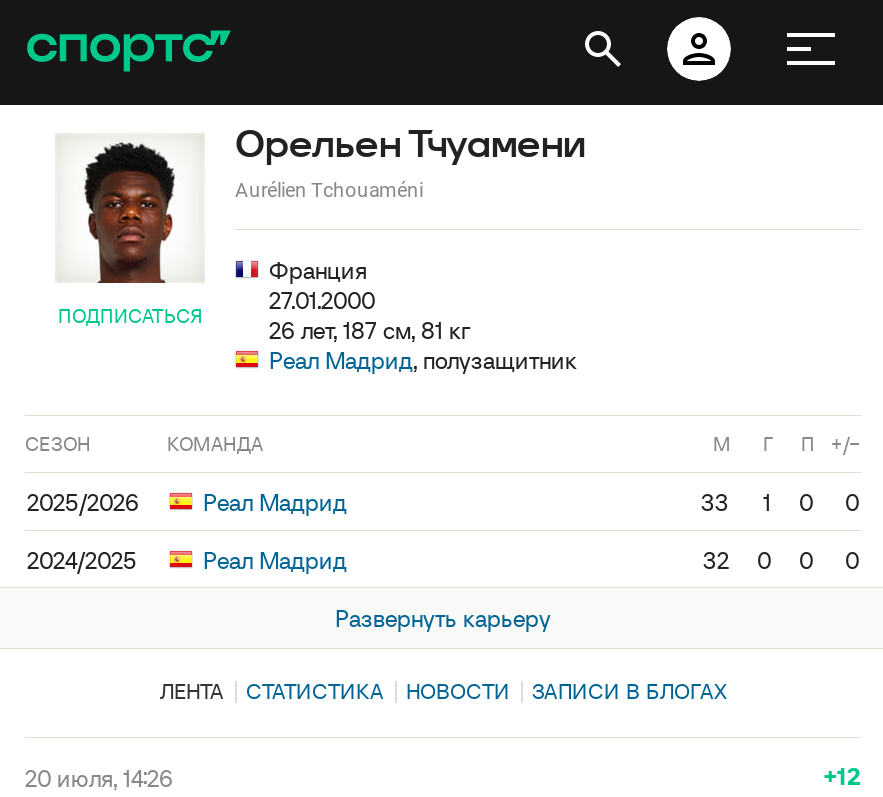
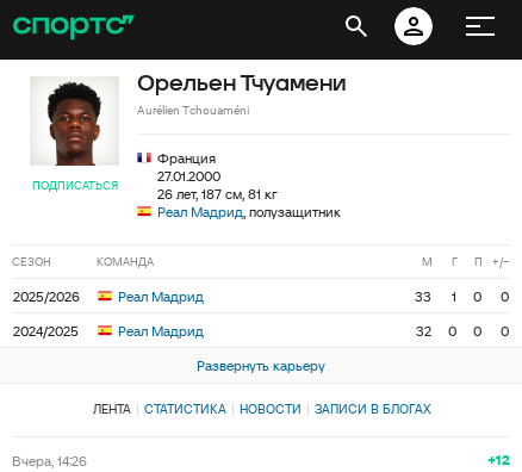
- 20 июля, 14:26
+ вчера, 14:26
